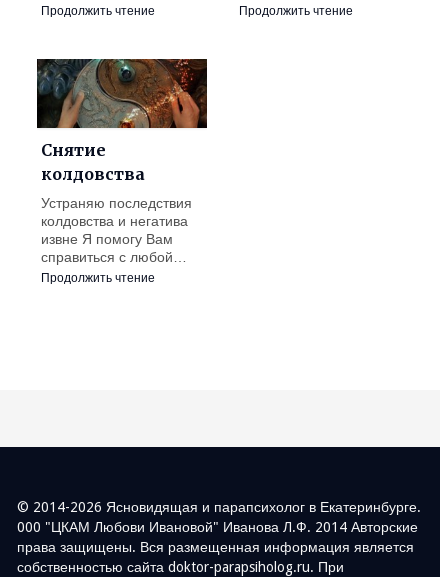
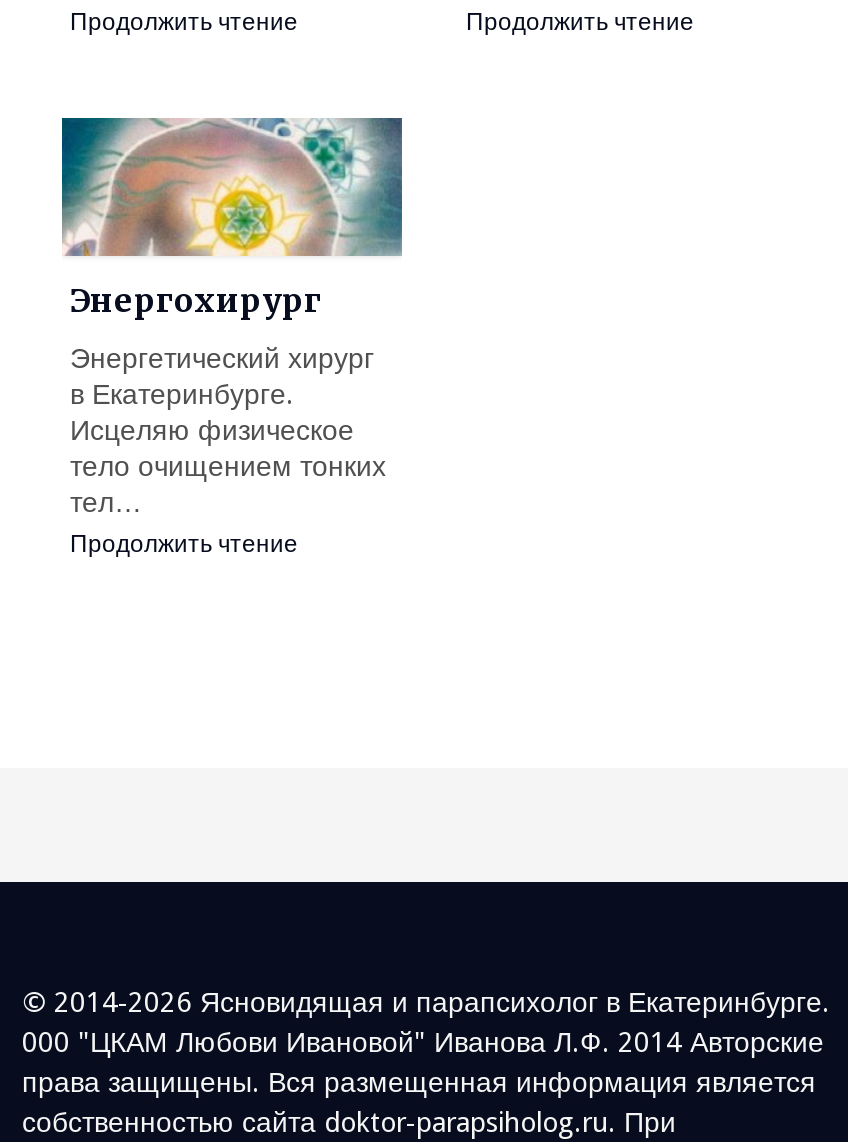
- [image]
- Снятие
- колдовства
+ [image]
+ Энергохирург

- Устраняю последствия
- колдовства и негатива
- извне Я помогу Вам
- справиться с любой…
+ Энергетический хирург
+ в Екатеринбурге.
+ Исцеляю физическое
+ тело очищением тонких
+ тел…
